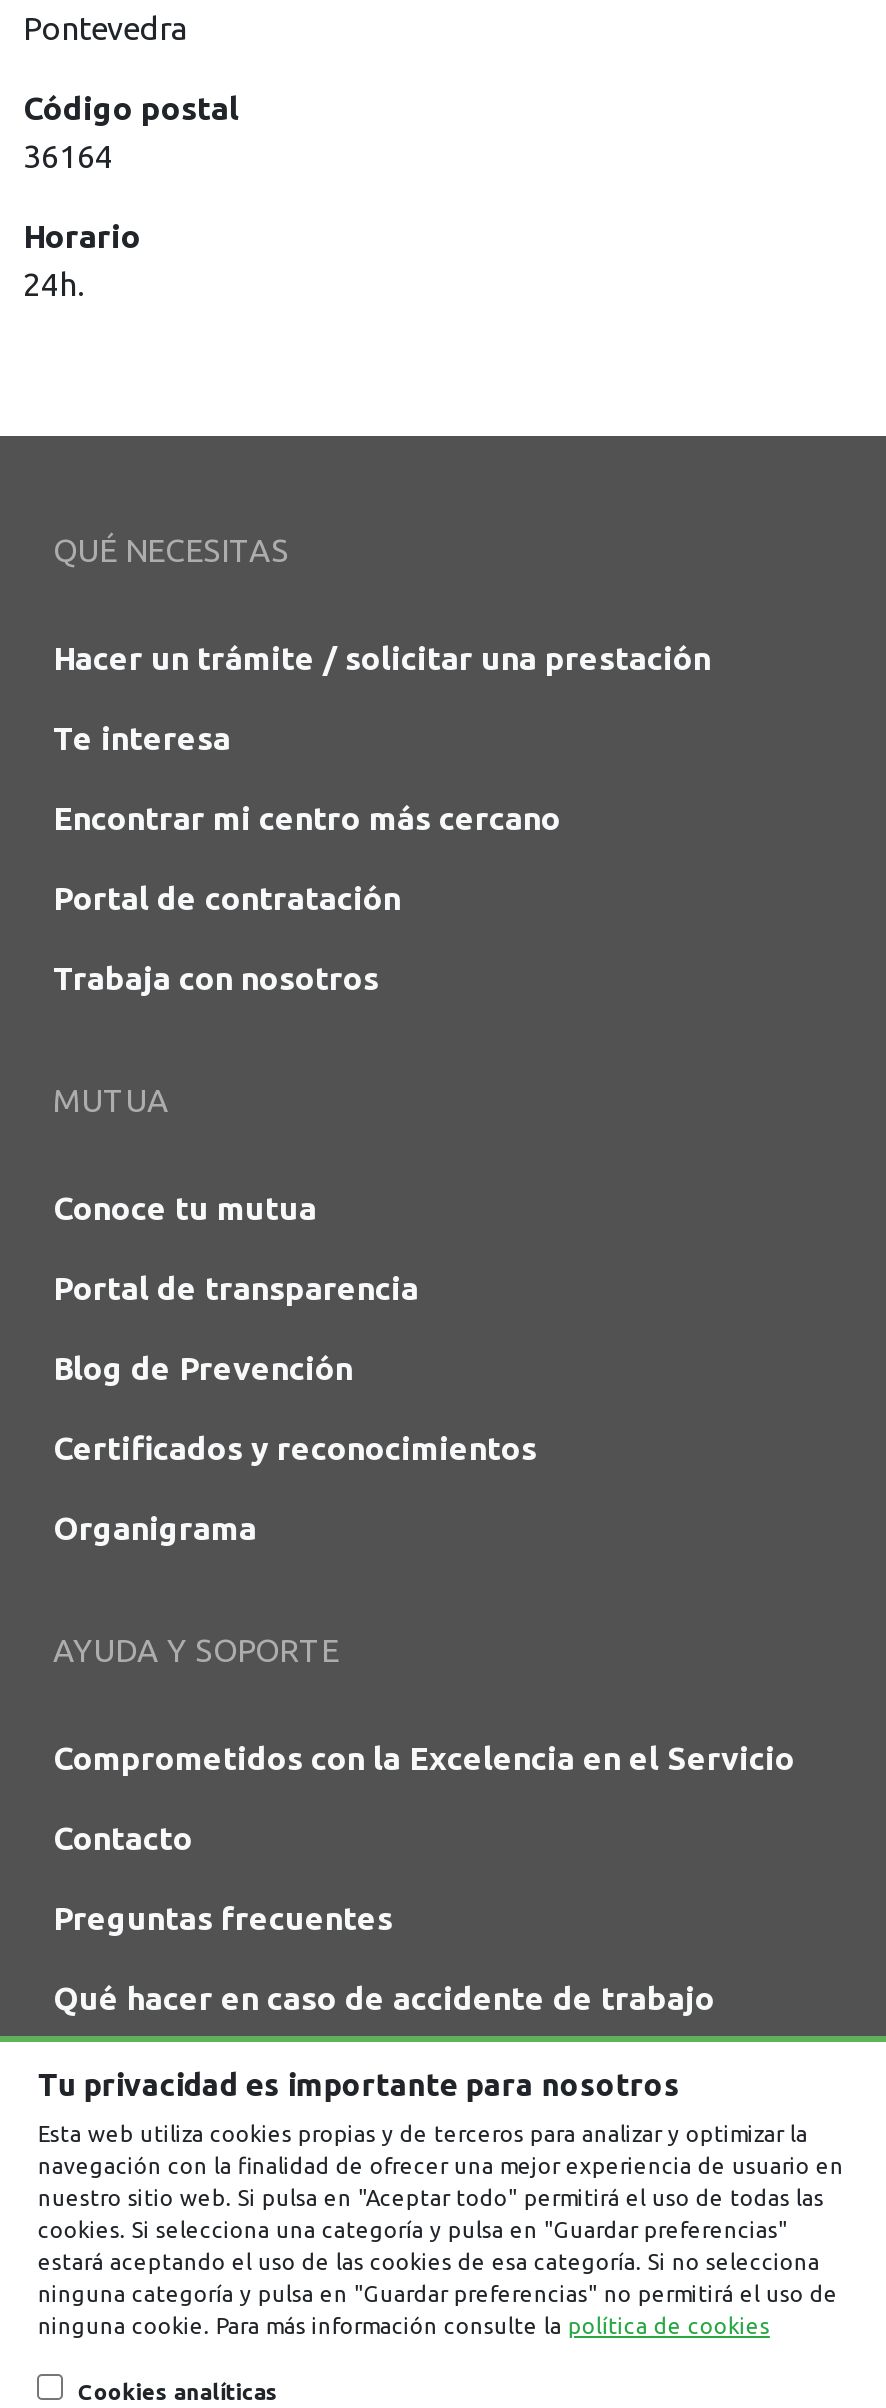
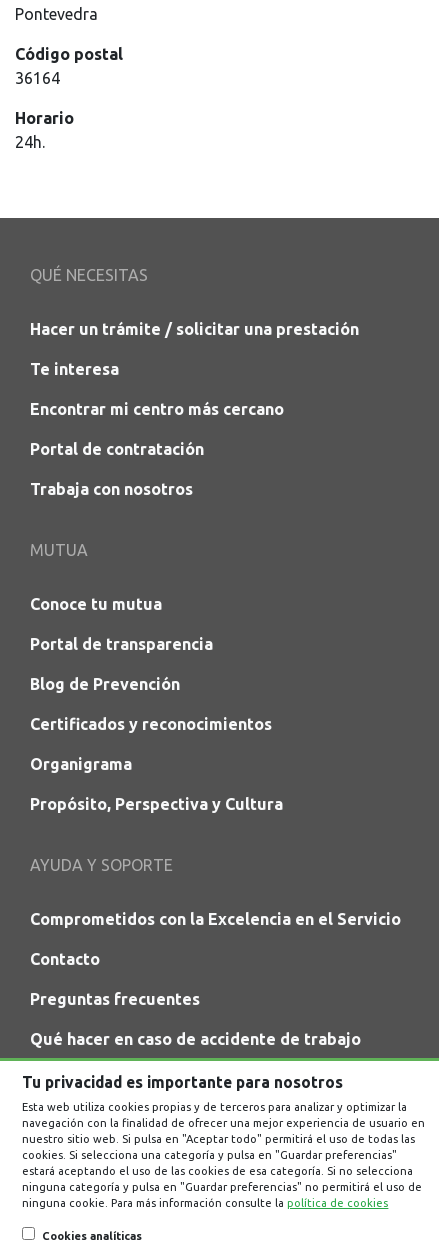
+ Propósito, Perspectiva y Cultura
